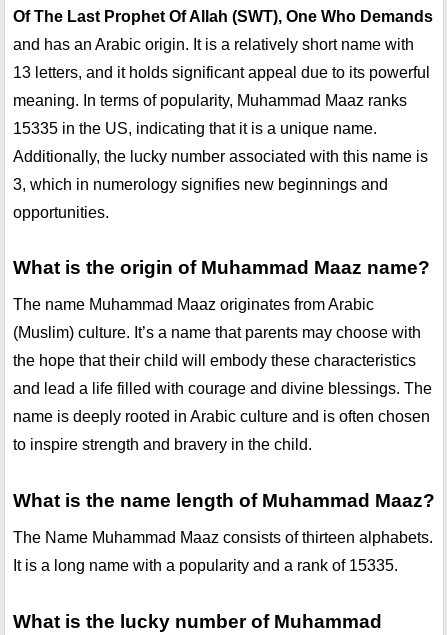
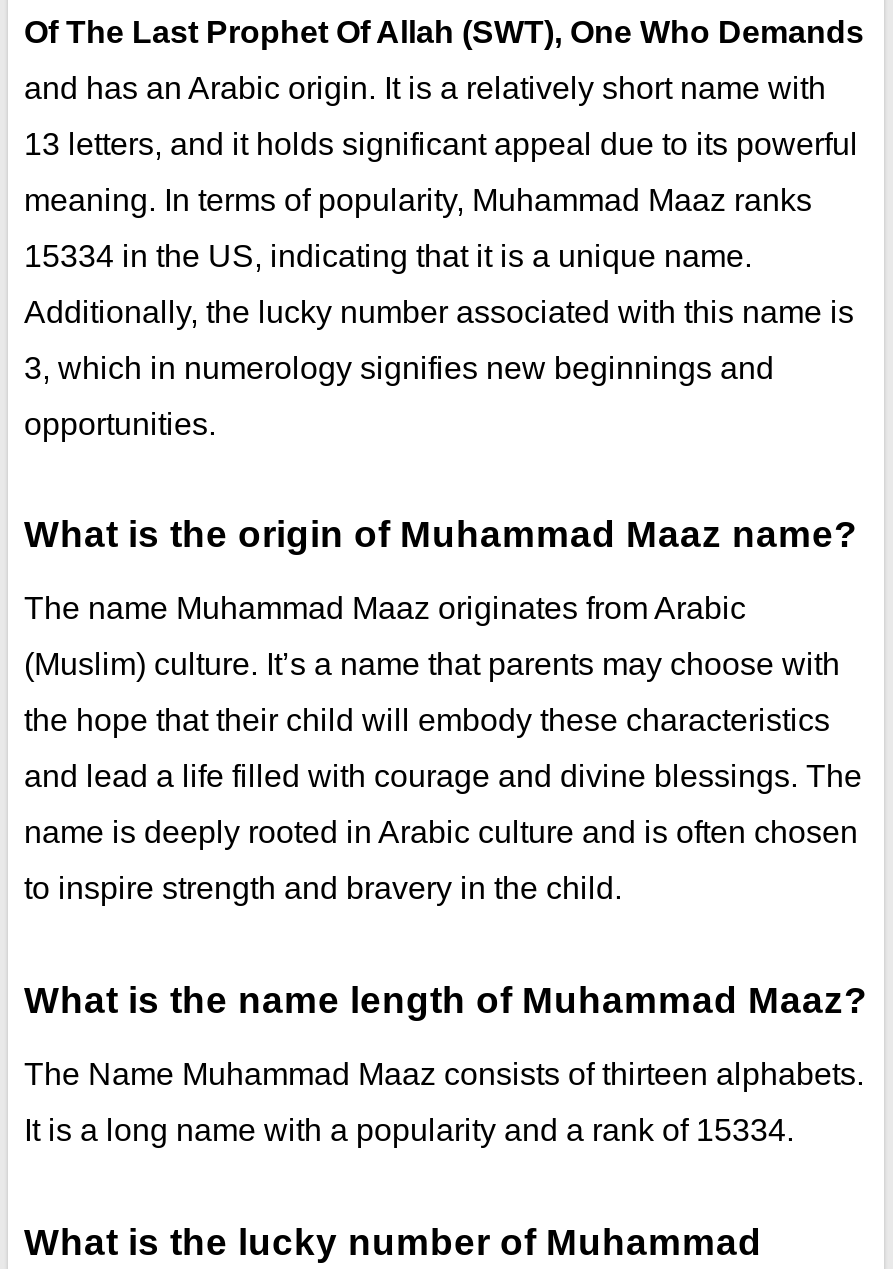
- 15335 in the US, indicating that it is a unique name.
+ 15334 in the US, indicating that it is a unique name.

- It is a long name with a popularity and a rank of 15335.
+ It is a long name with a popularity and a rank of 15334.
